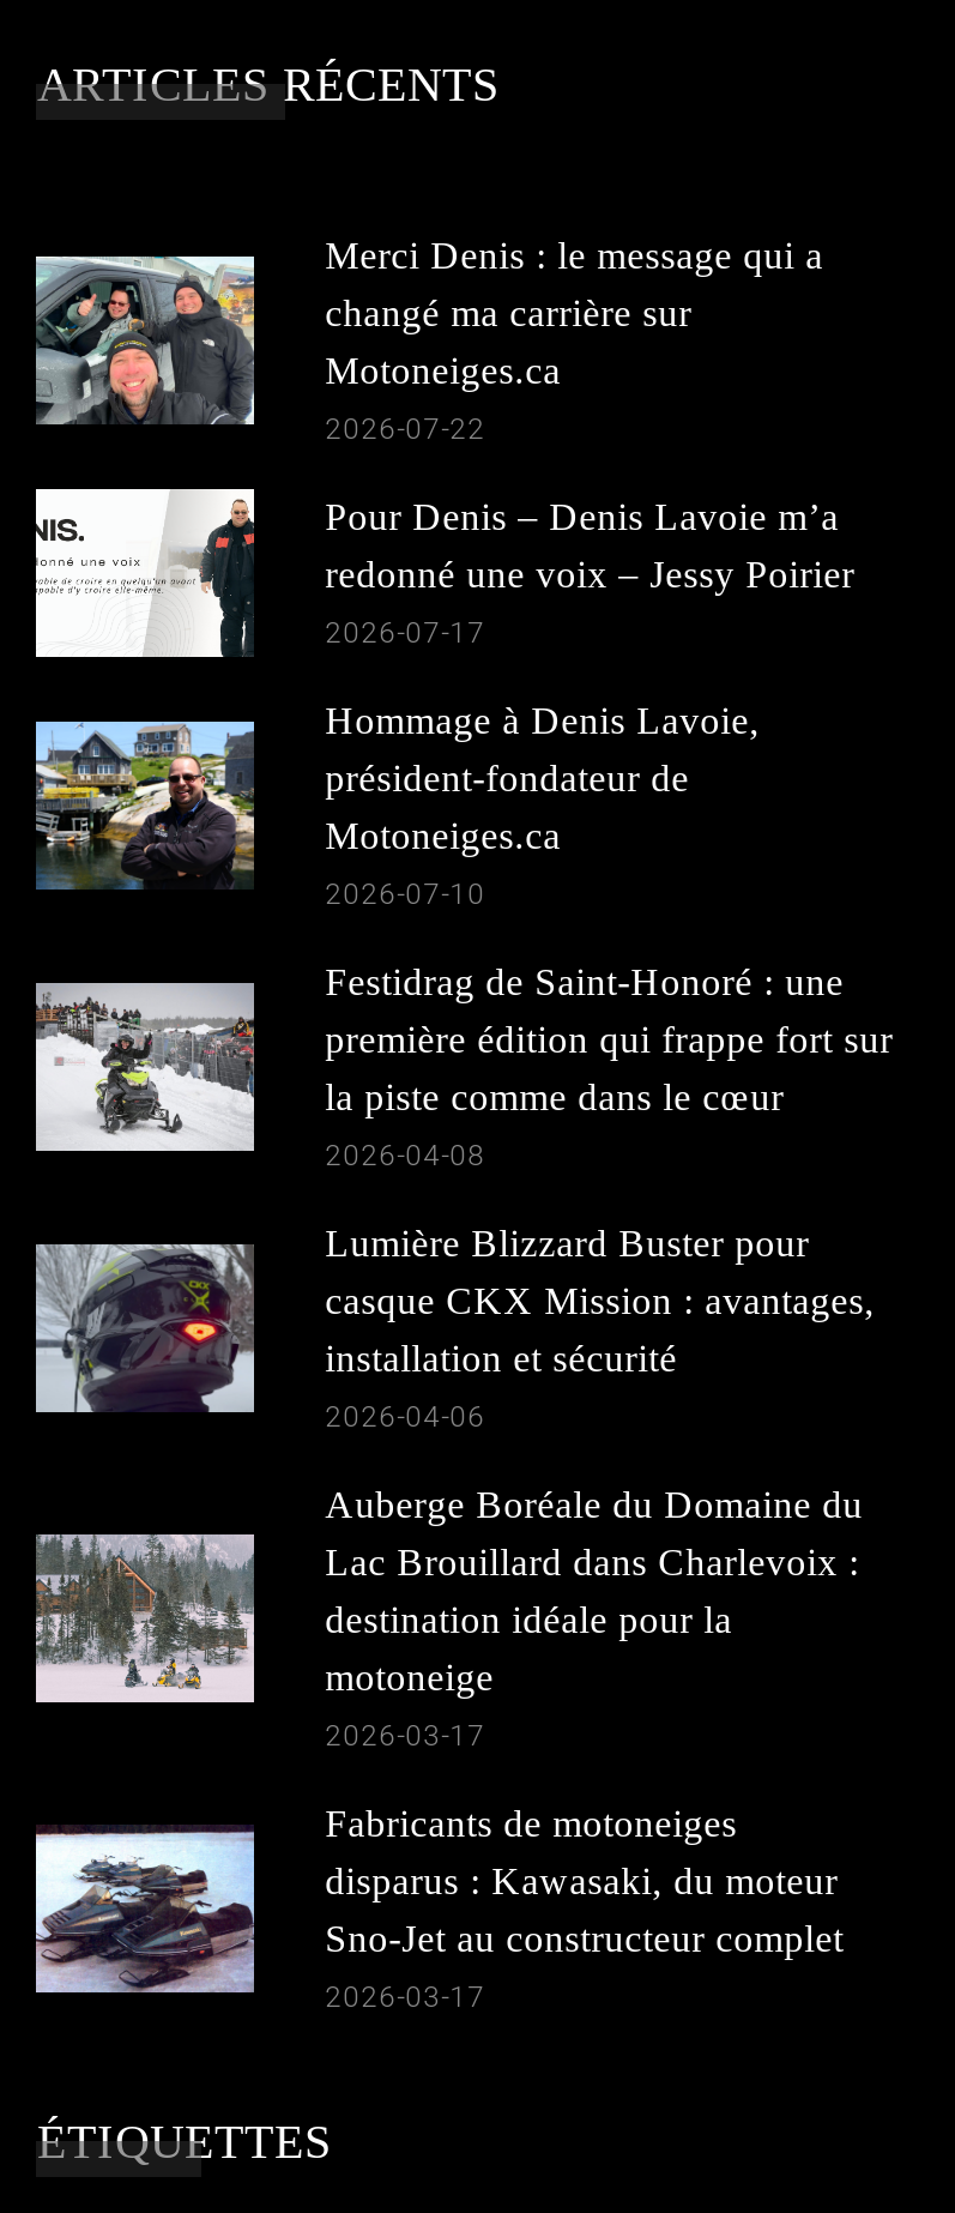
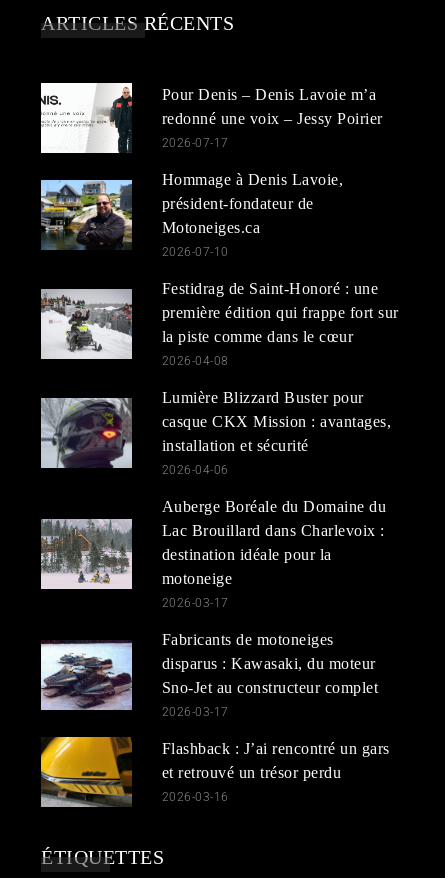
- [image]
- Merci Denis : le message qui a
- changé ma carrière sur
- Motoneiges.ca
- 2026-07-22

moved up: [image] | Pour Denis – Denis Lavoie m’a | redonné une voix – Jessy Poirier | ... | Sno-Jet au constructeur complet | 2026-03-17

+ [image]
+ Flashback : J’ai rencontré un gars
+ et retrouvé un trésor perdu
+ 2026-03-16
